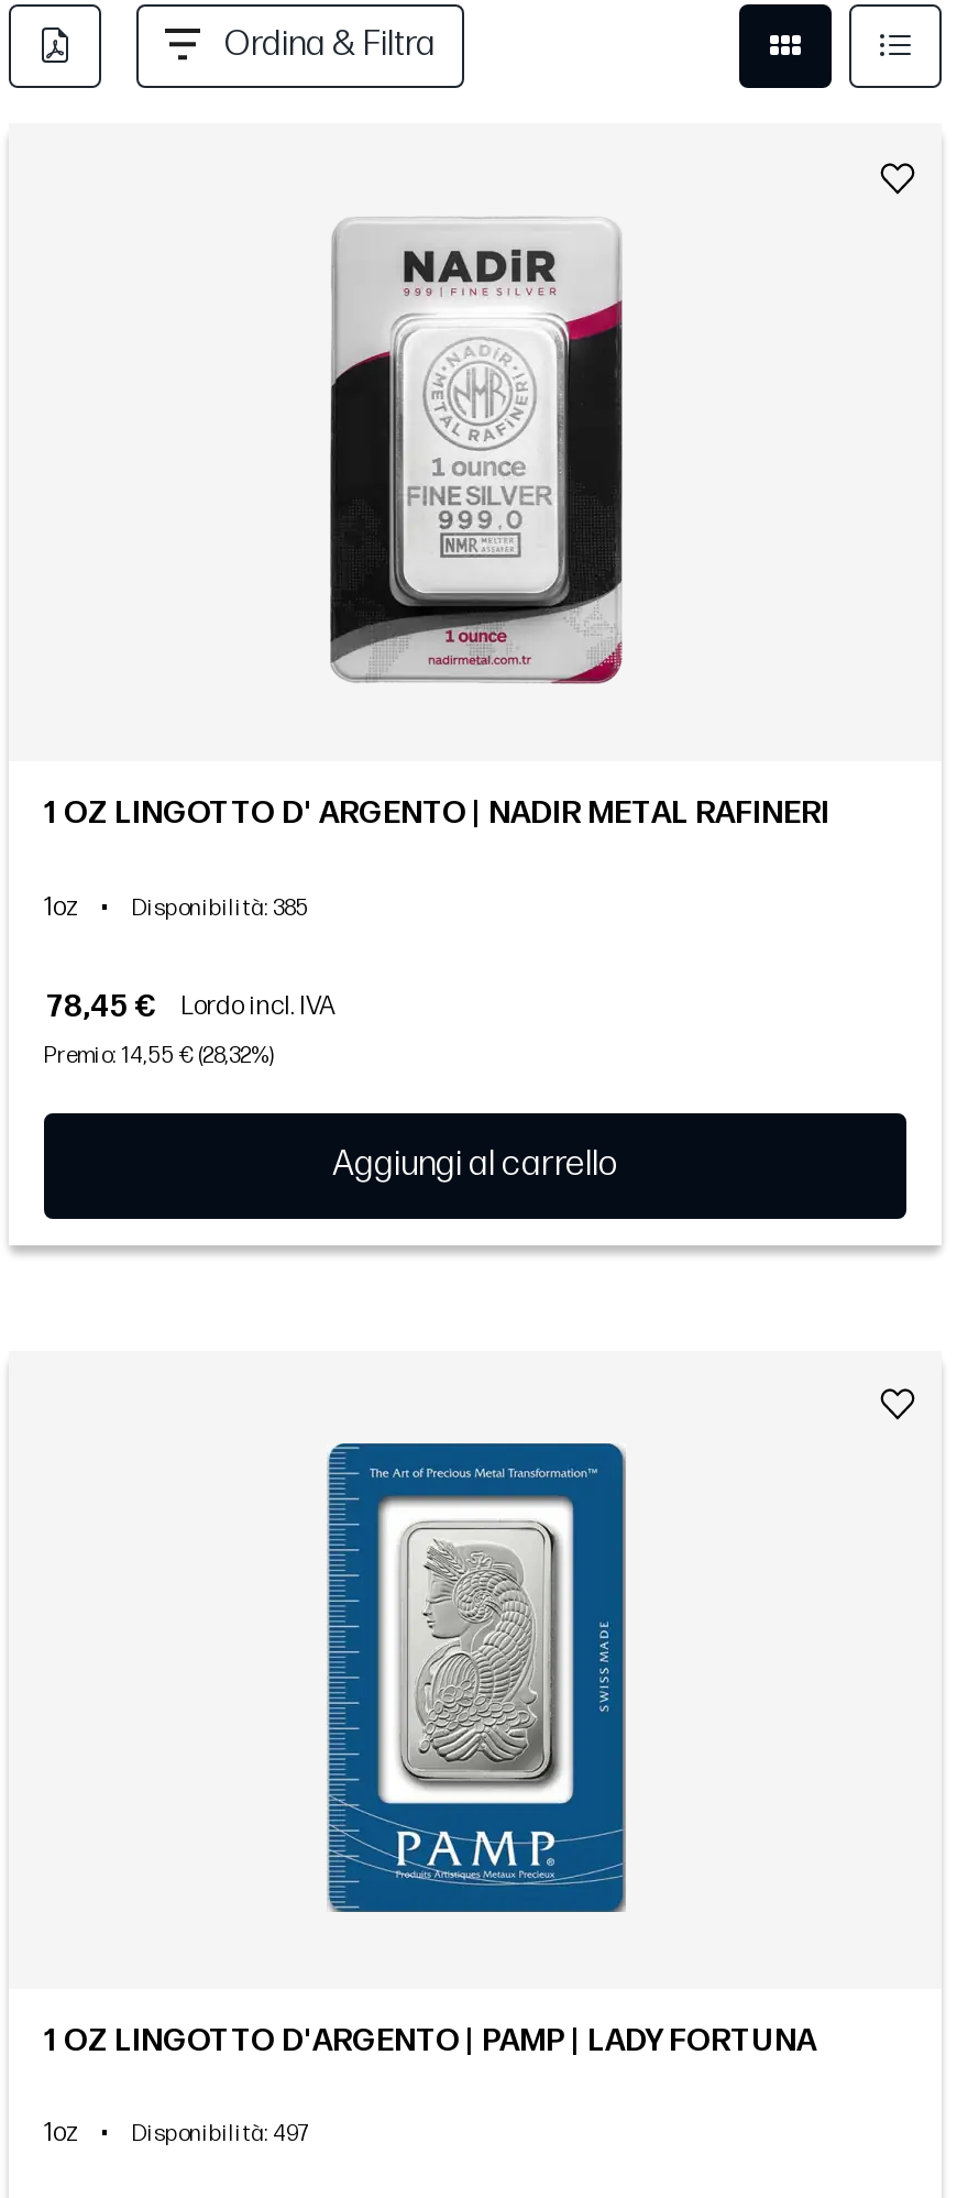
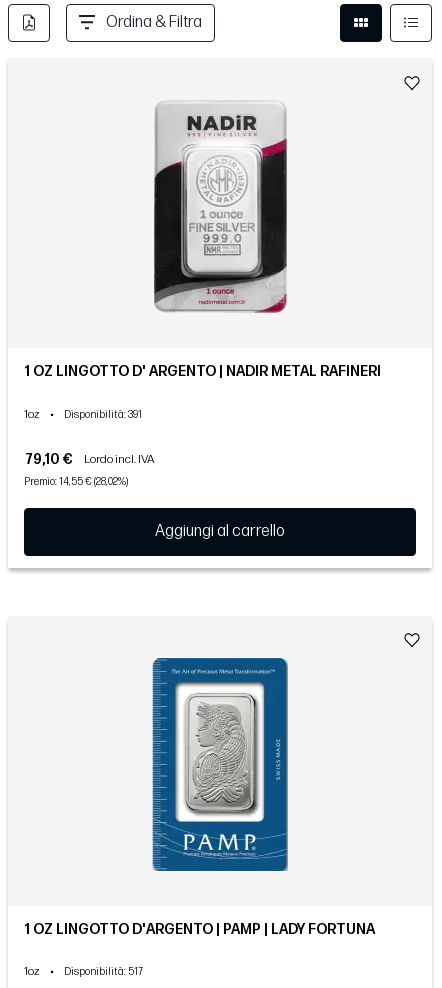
- Disponibilità: 385
+ Disponibilità: 391

- 78,45 € Lordo incl. IVA
+ 79,10 € Lordo incl. IVA

- Premio: 14,55 € (28,32%)
+ Premio: 14,55 € (28,02%)

- Disponibilità: 497
+ Disponibilità: 517
